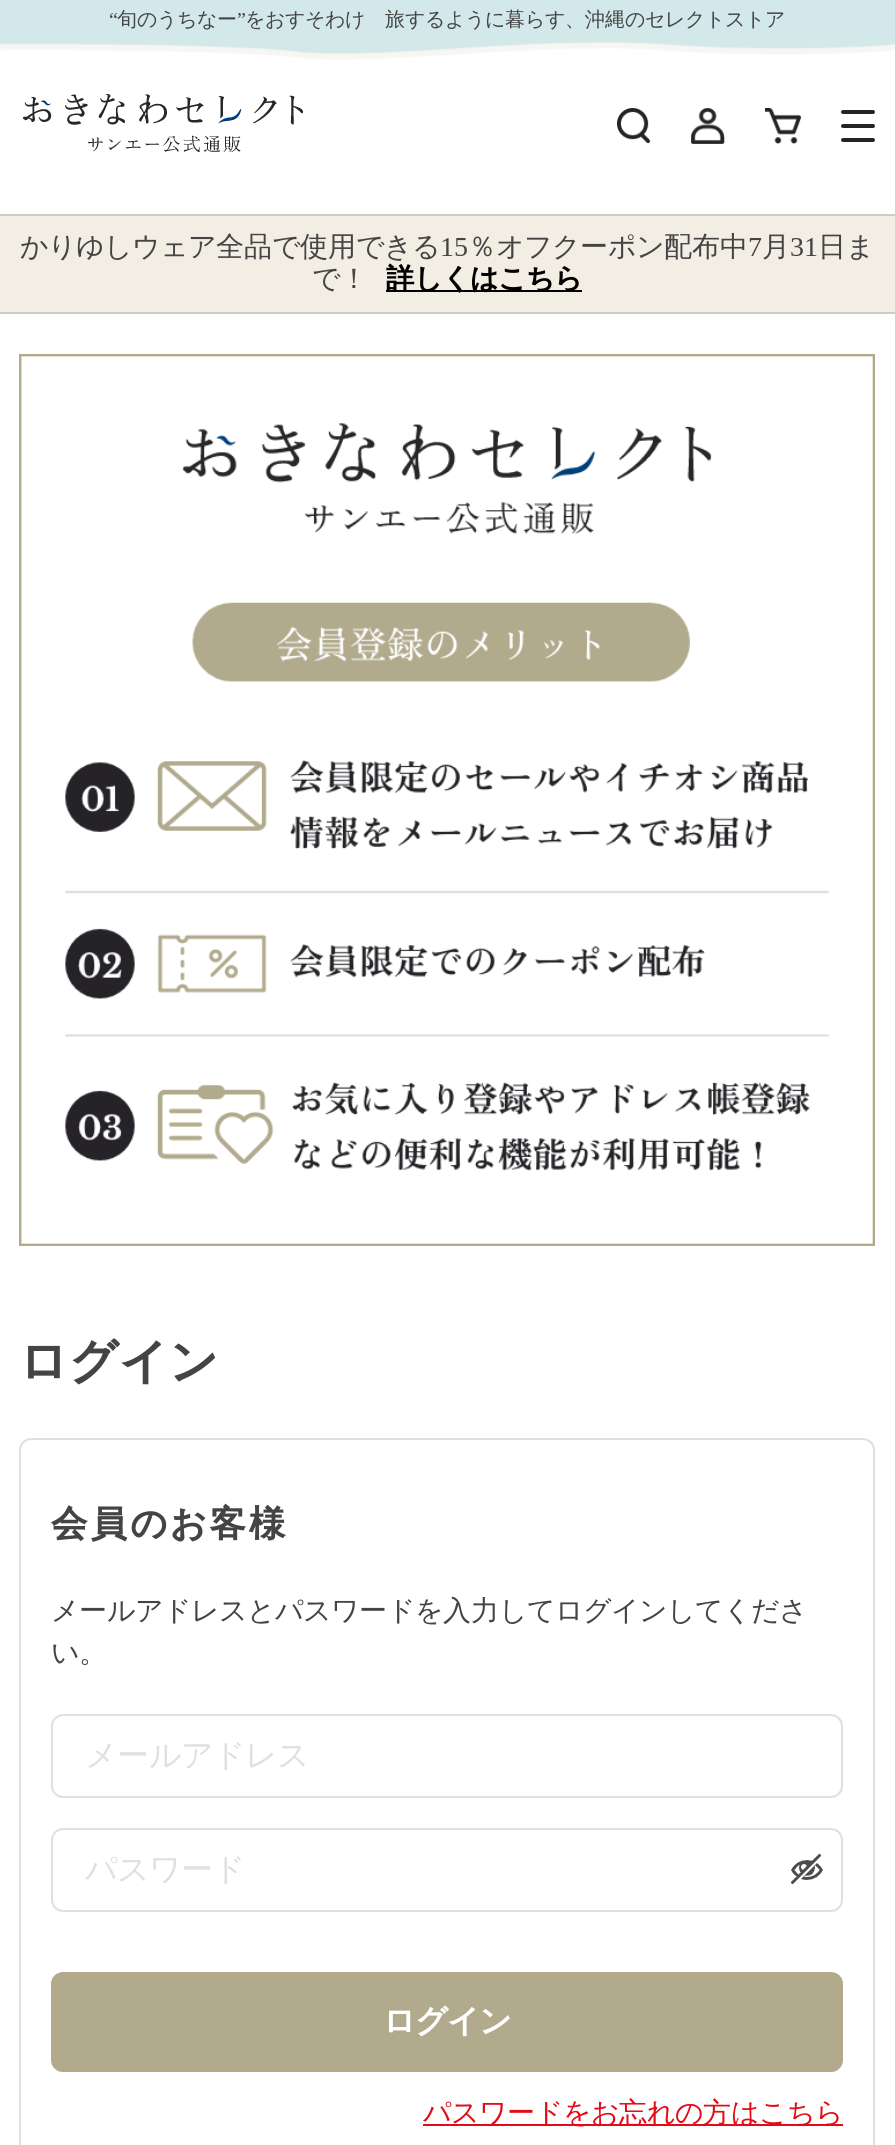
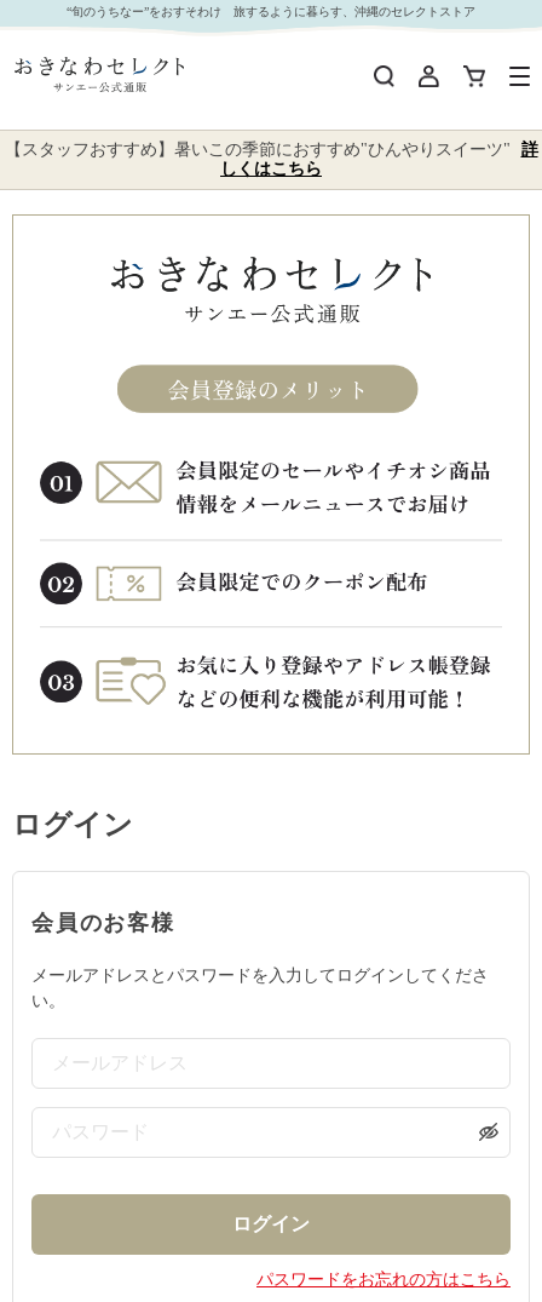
- かりゆしウェア全品で使用できる15％オフクーポン配布中7月31日ま
- で！ 詳しくはこちら
+ 【スタッフおすすめ】暑いこの季節におすすめ"ひんやりスイーツ" 詳
+ しくはこちら
